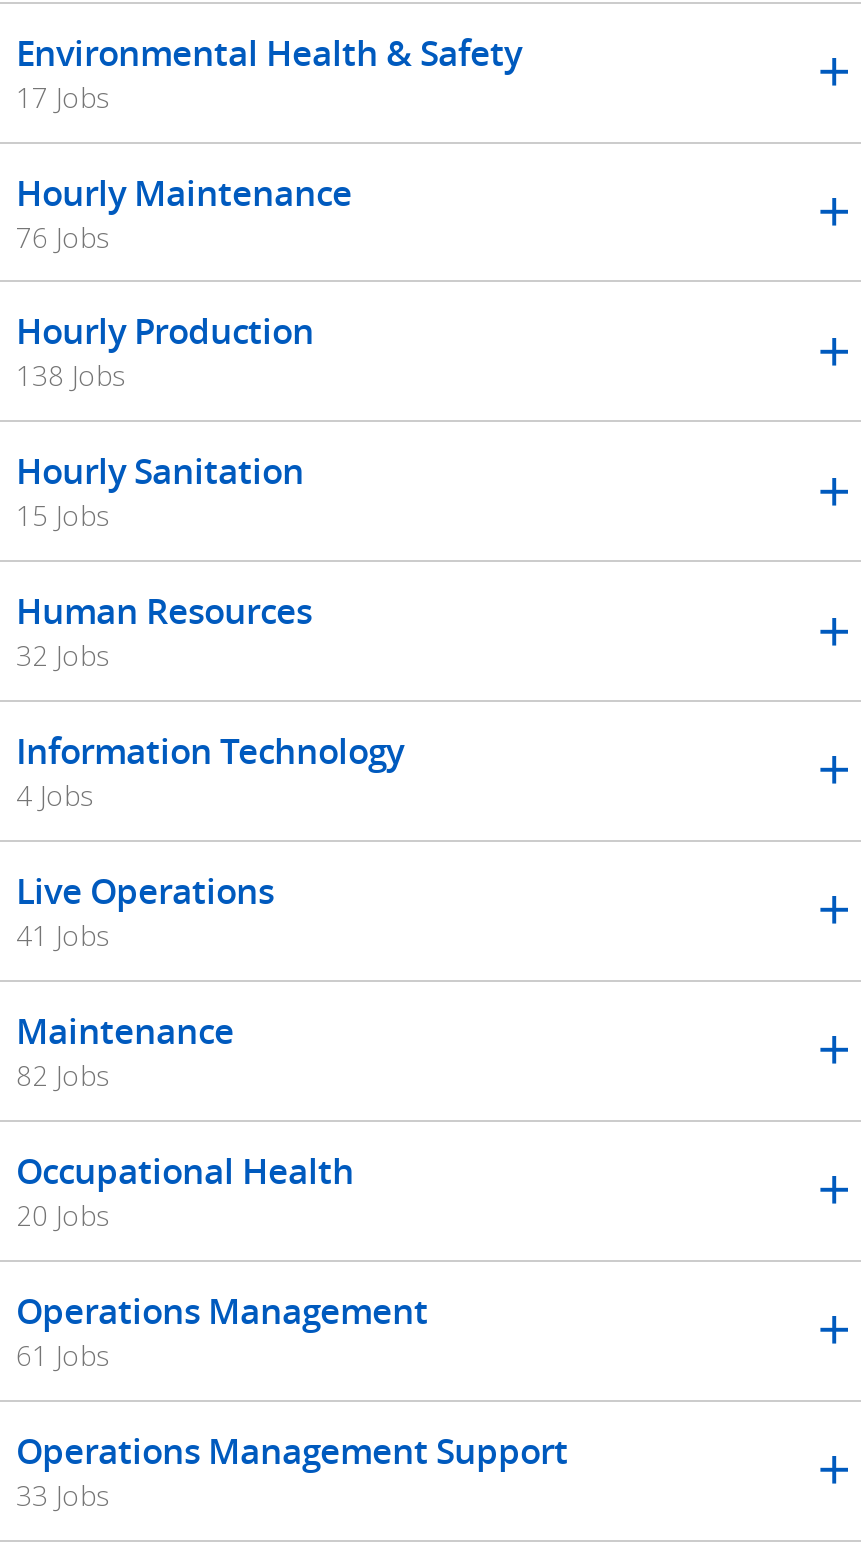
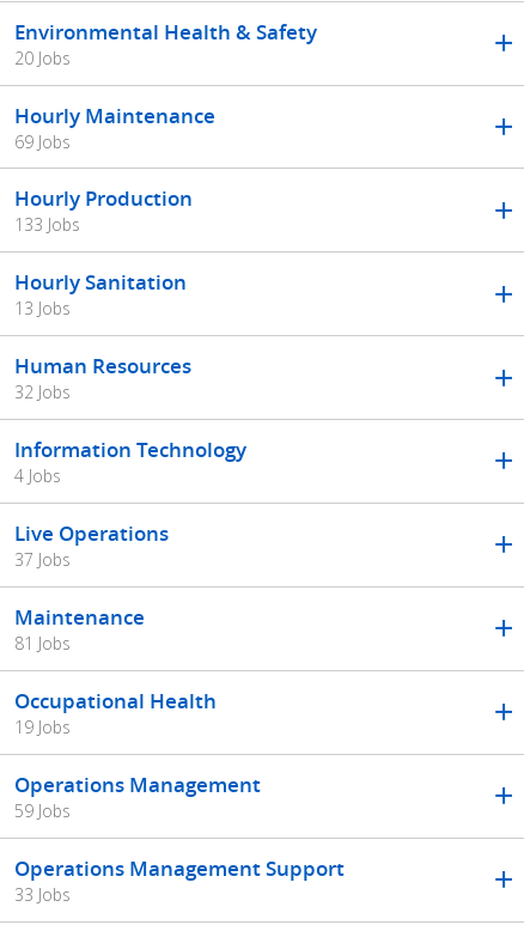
- 17 Jobs
+ 20 Jobs

- 76 Jobs
+ 69 Jobs

- 138 Jobs
+ 133 Jobs

- 15 Jobs
+ 13 Jobs

- 41 Jobs
+ 37 Jobs

- 82 Jobs
+ 81 Jobs

- 20 Jobs
+ 19 Jobs

- 61 Jobs
+ 59 Jobs
